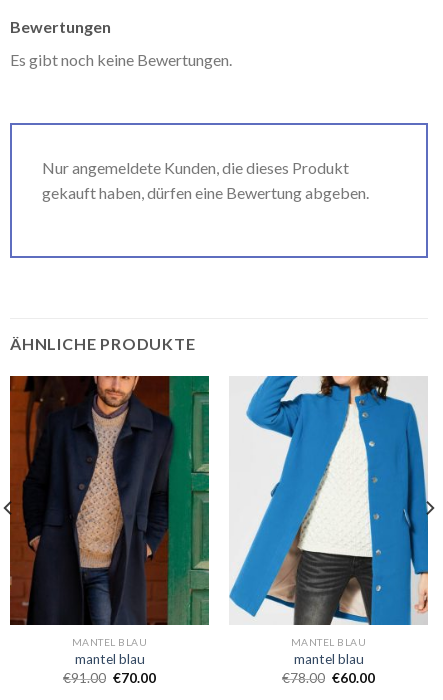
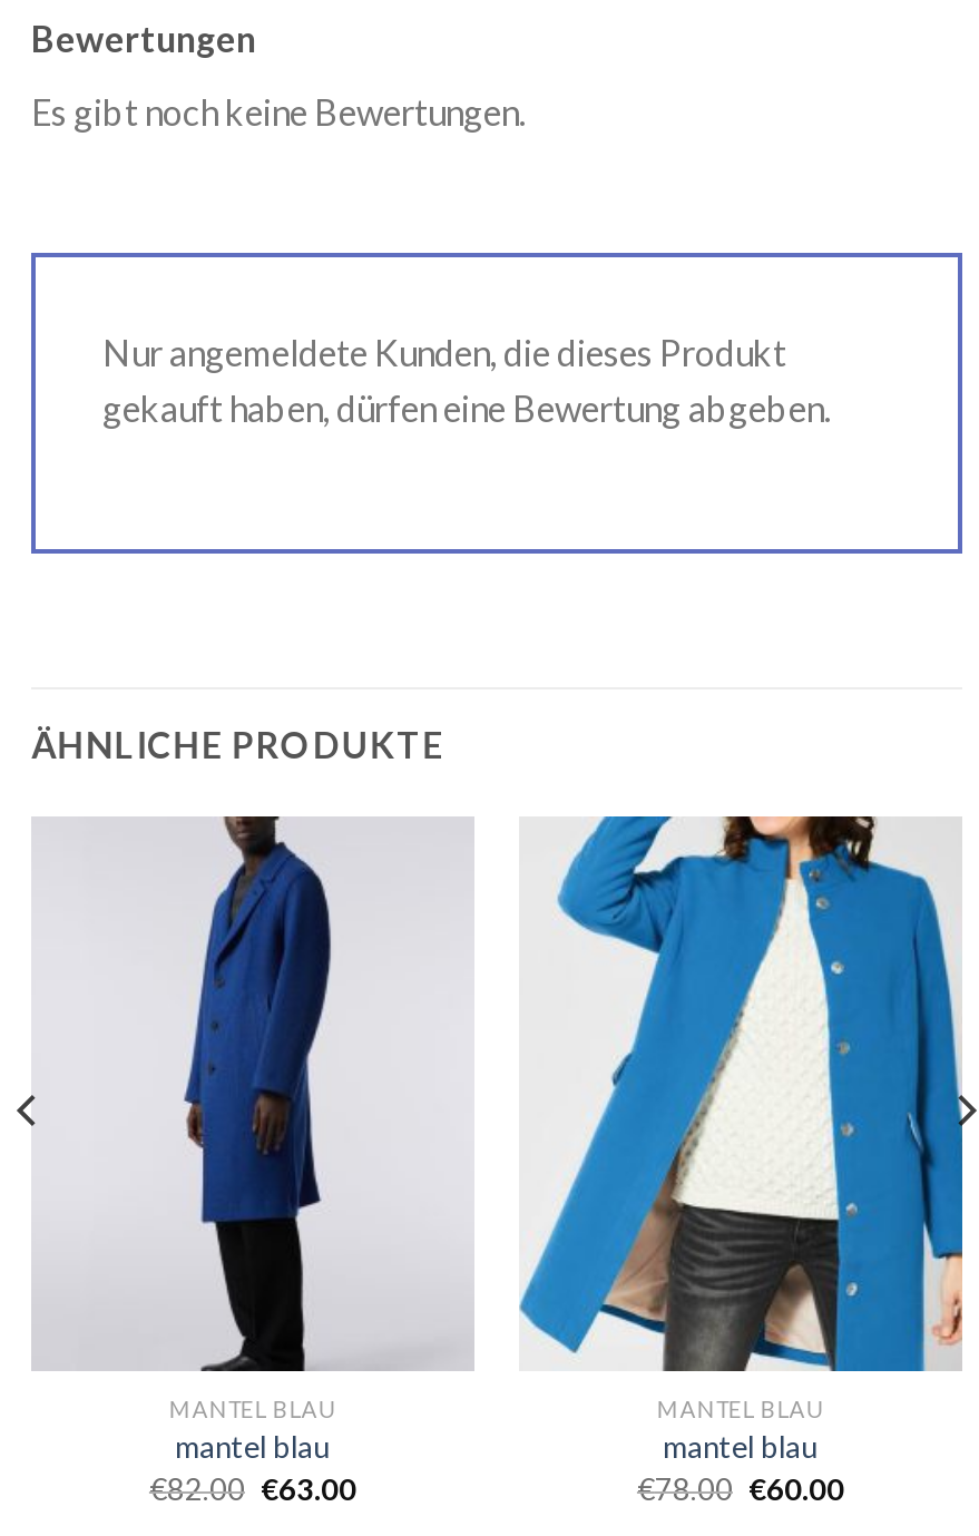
- [image]
+ [image]

- €91.00 €70.00
+ €82.00 €63.00
